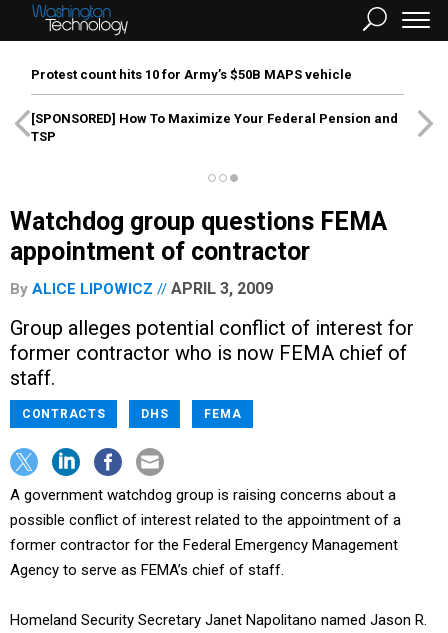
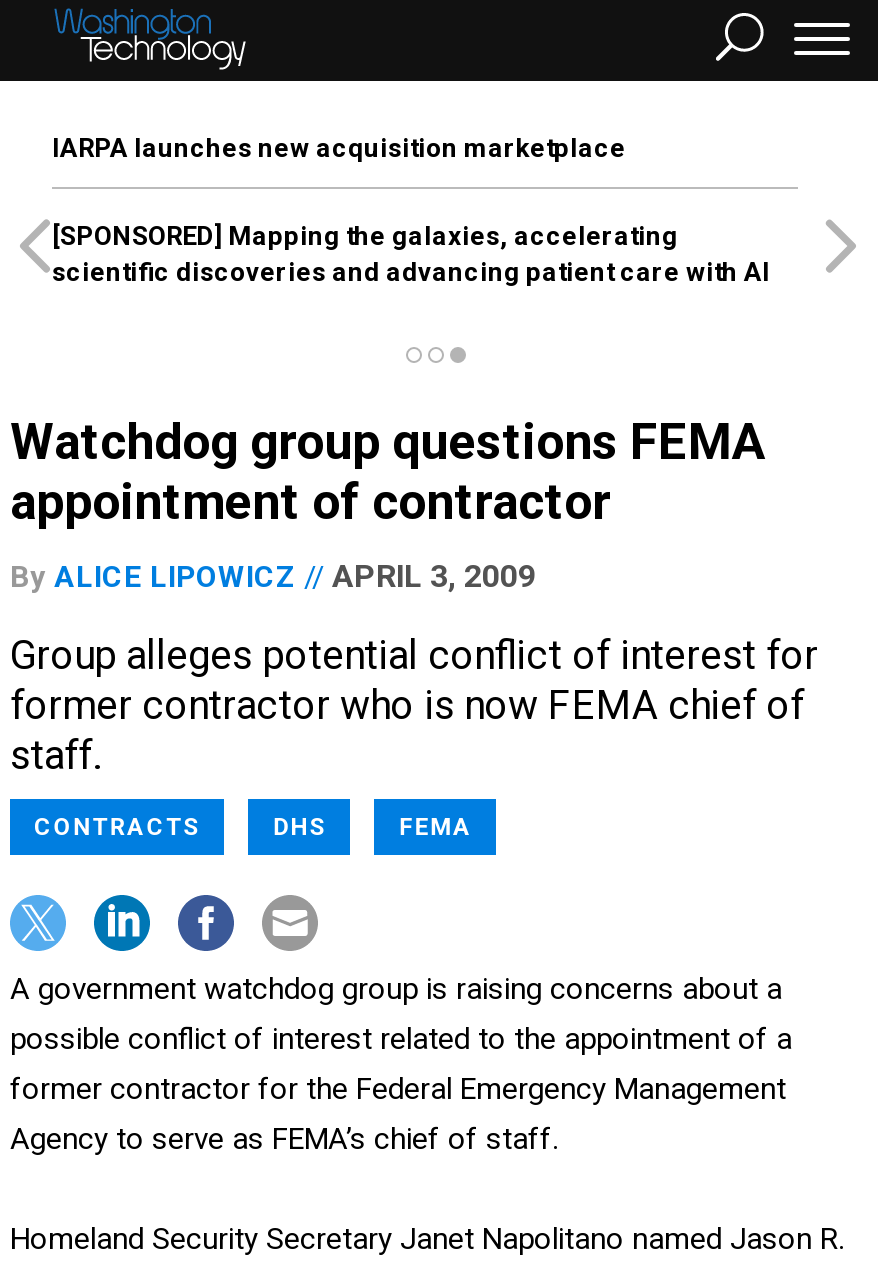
- Protest count hits 10 for Army’s $50B MAPS vehicle
+ IARPA launches new acquisition marketplace

- [SPONSORED] How To Maximize Your Federal Pension and
- TSP
+ [SPONSORED] Mapping the galaxies, accelerating
+ scientific discoveries and advancing patient care with AI
